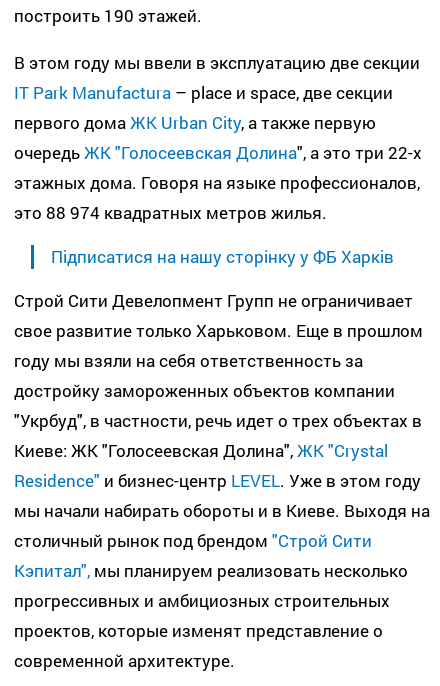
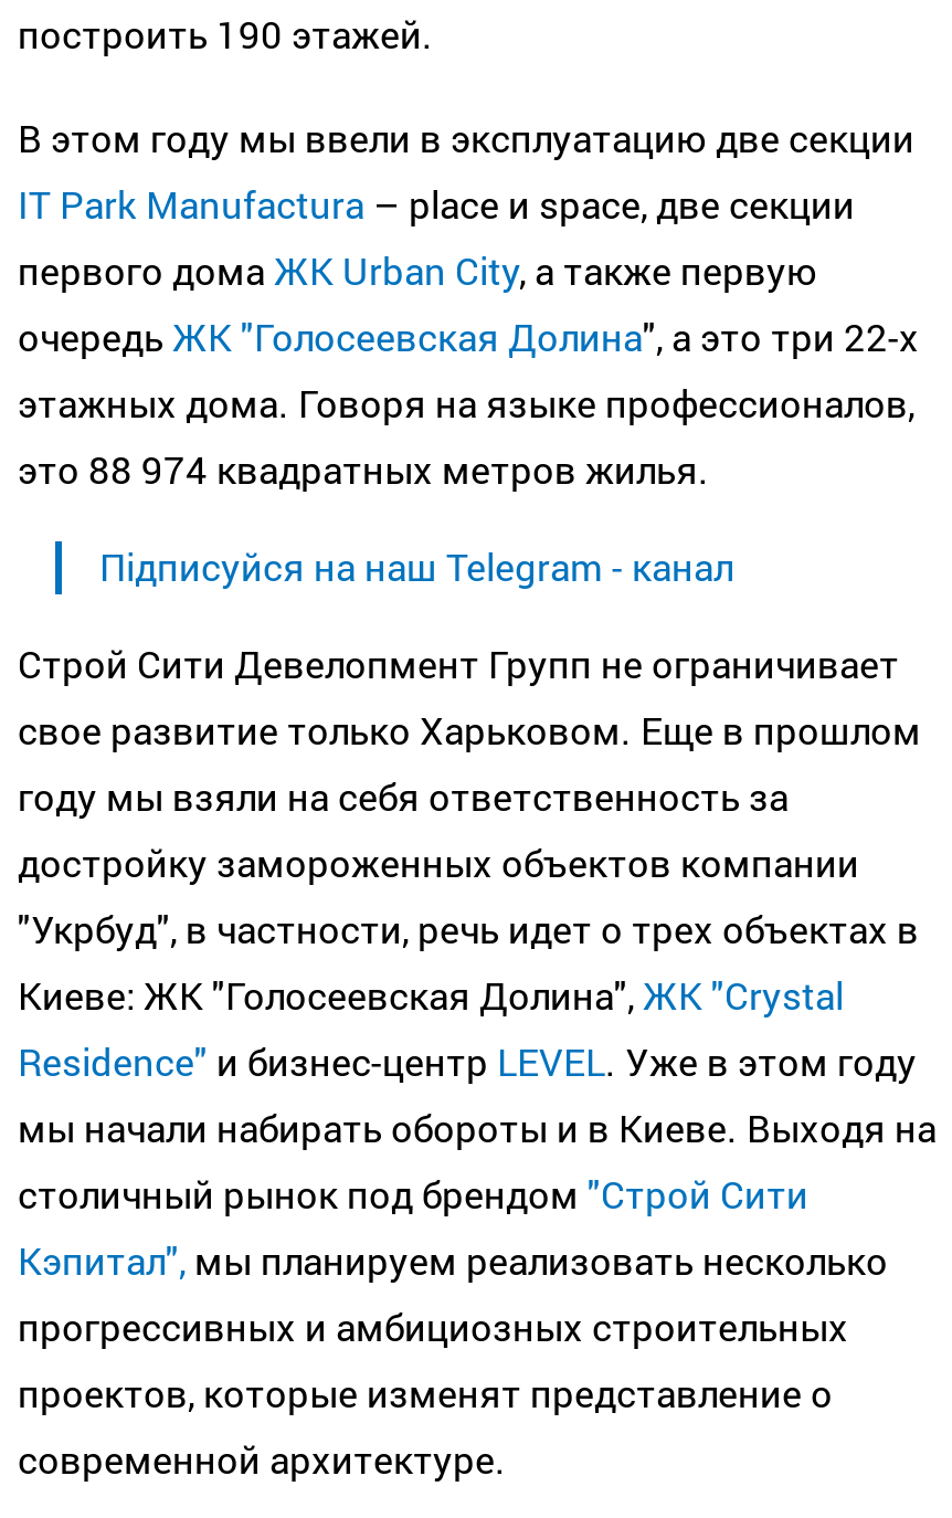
- Підписатися на нашу сторінку у ФБ Харків
+ Підписуйся на наш Telegram - канал
